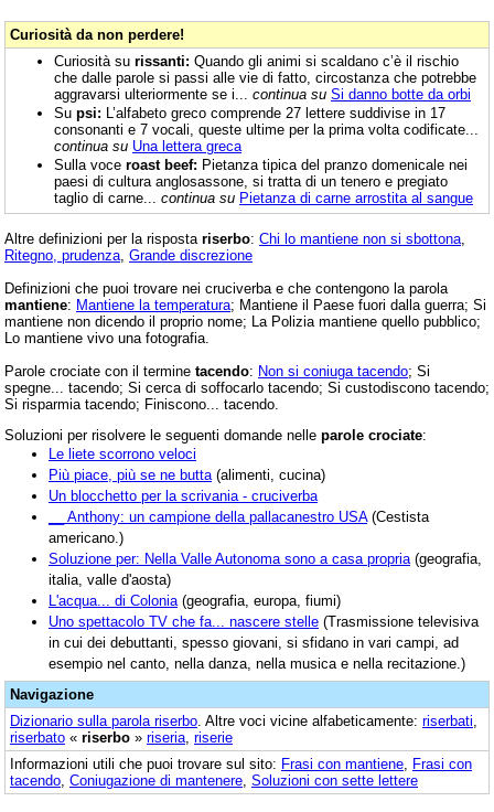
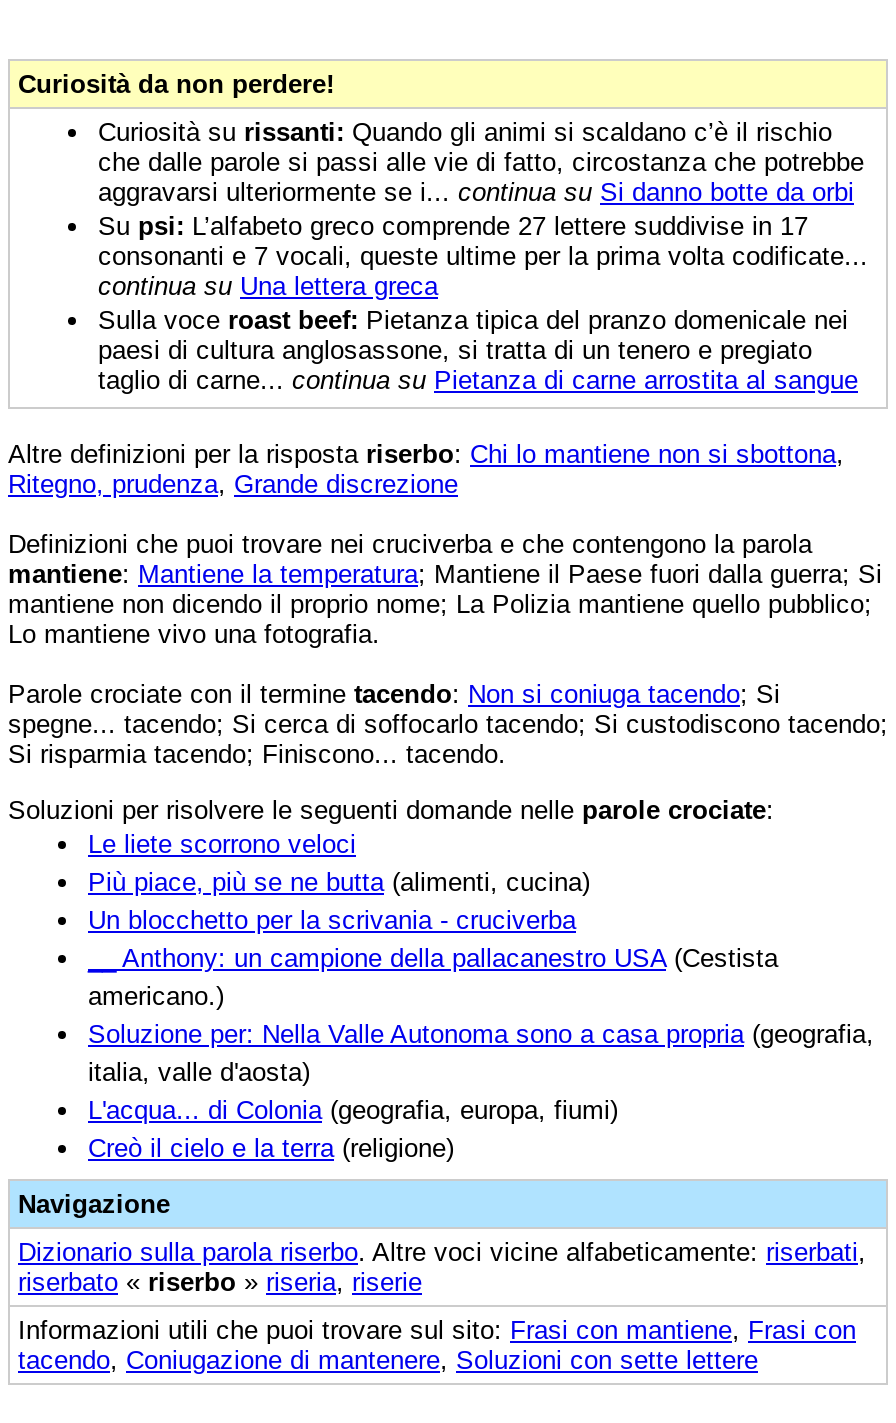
- Uno spettacolo TV che fa... nascere stelle (Trasmissione televisiva
- in cui dei debuttanti, spesso giovani, si sfidano in vari campi, ad
- esempio nel canto, nella danza, nella musica e nella recitazione.)
+ Creò il cielo e la terra (religione)
